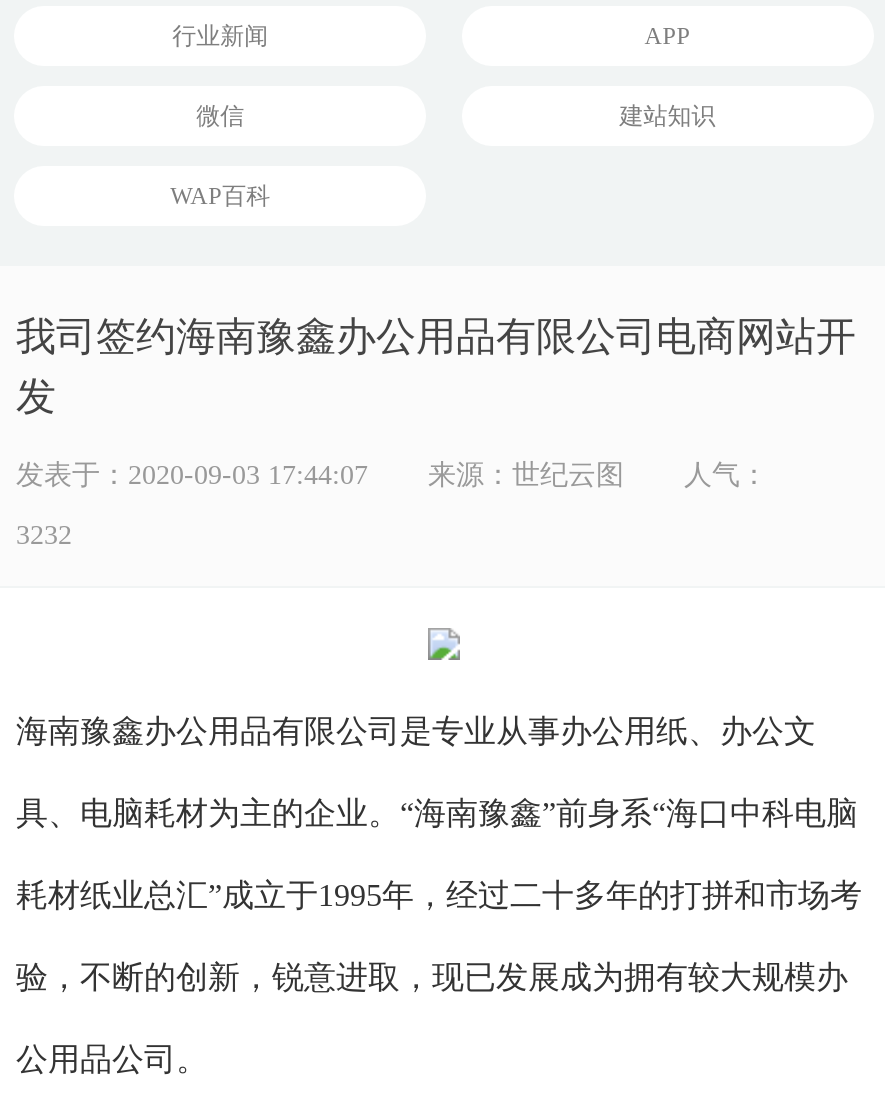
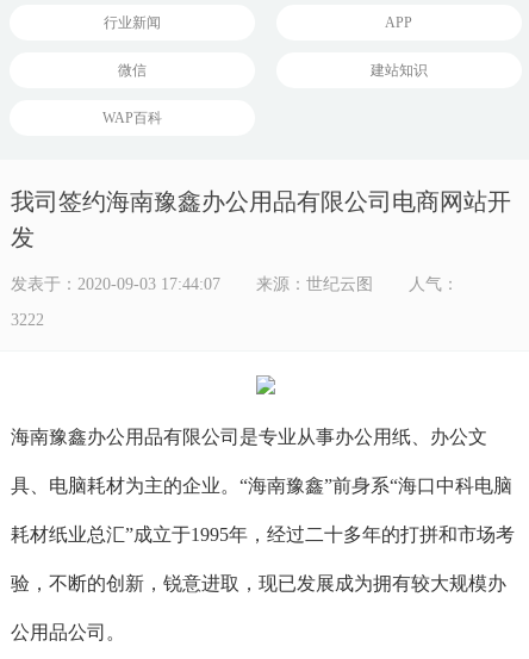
- 3232
+ 3222
